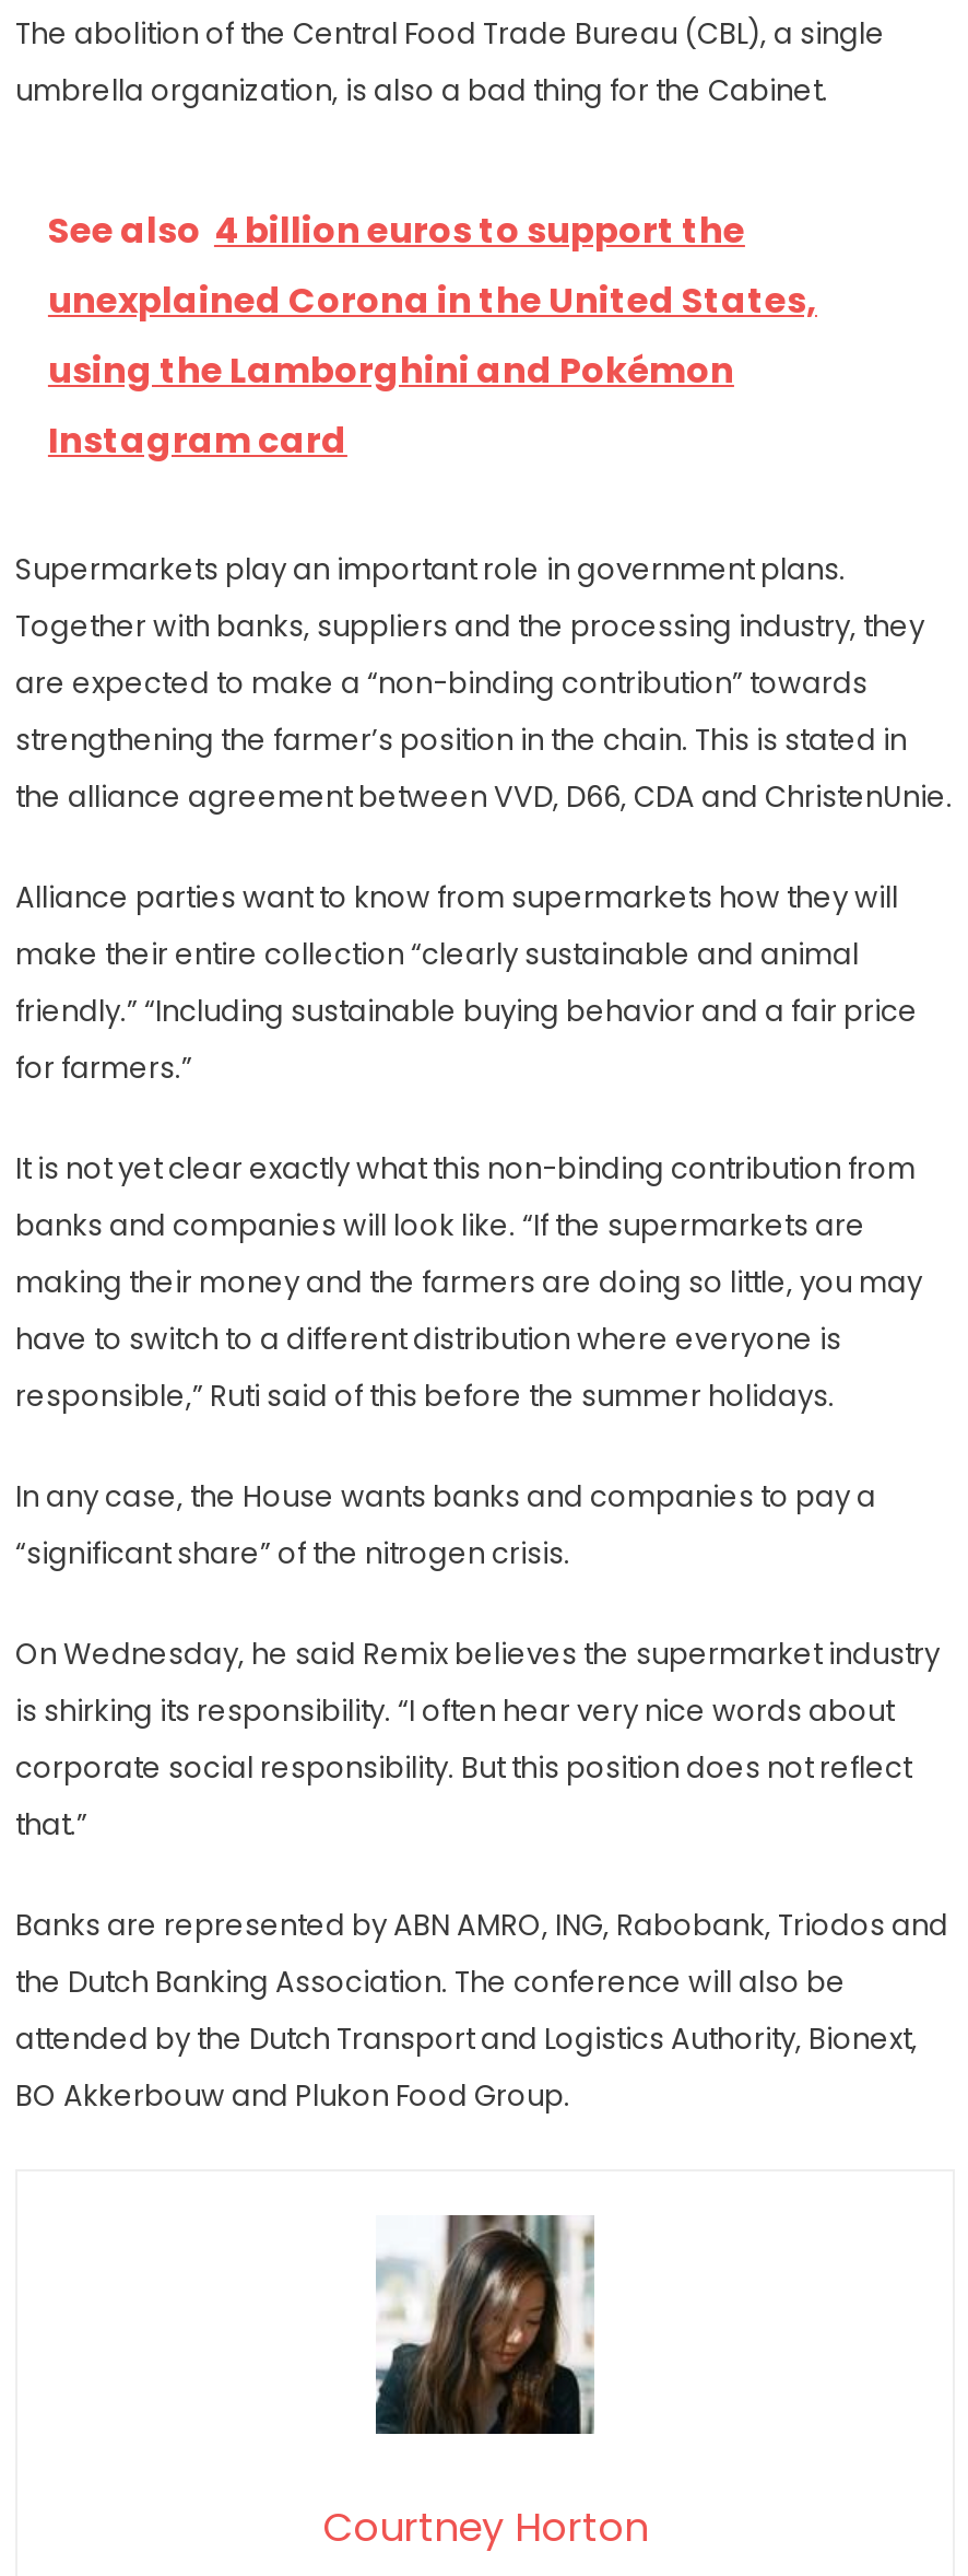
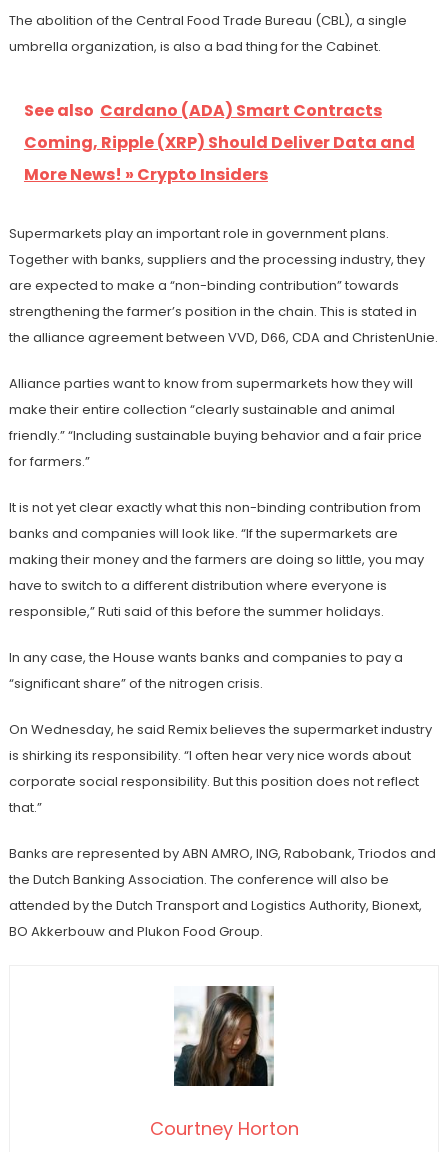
- See also 4 billion euros to support the
- unexplained Corona in the United States,
- using the Lamborghini and Pokémon
- Instagram card
+ See also Cardano (ADA) Smart Contracts
+ Coming, Ripple (XRP) Should Deliver Data and
+ More News! » Crypto Insiders
